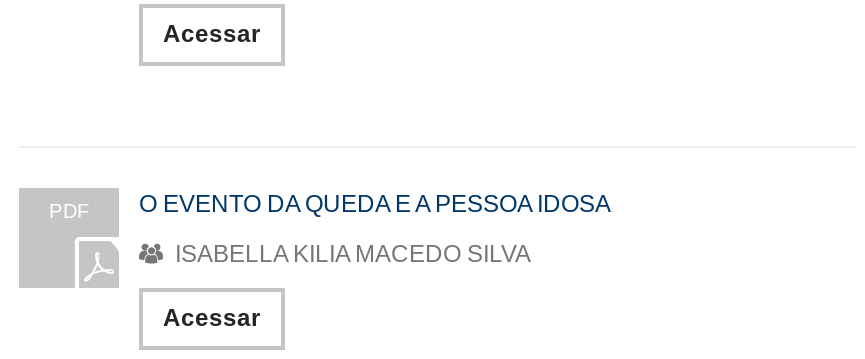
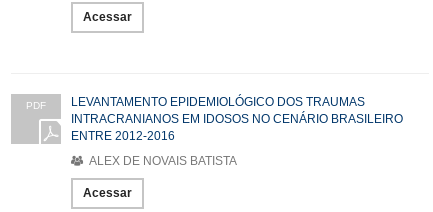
- O EVENTO DA QUEDA E A PESSOA IDOSA
+ LEVANTAMENTO EPIDEMIOLÓGICO DOS TRAUMAS
+ INTRACRANIANOS EM IDOSOS NO CENÁRIO BRASILEIRO
+ ENTRE 2012-2016

- ISABELLA KILIA MACEDO SILVA
+ ALEX DE NOVAIS BATISTA
